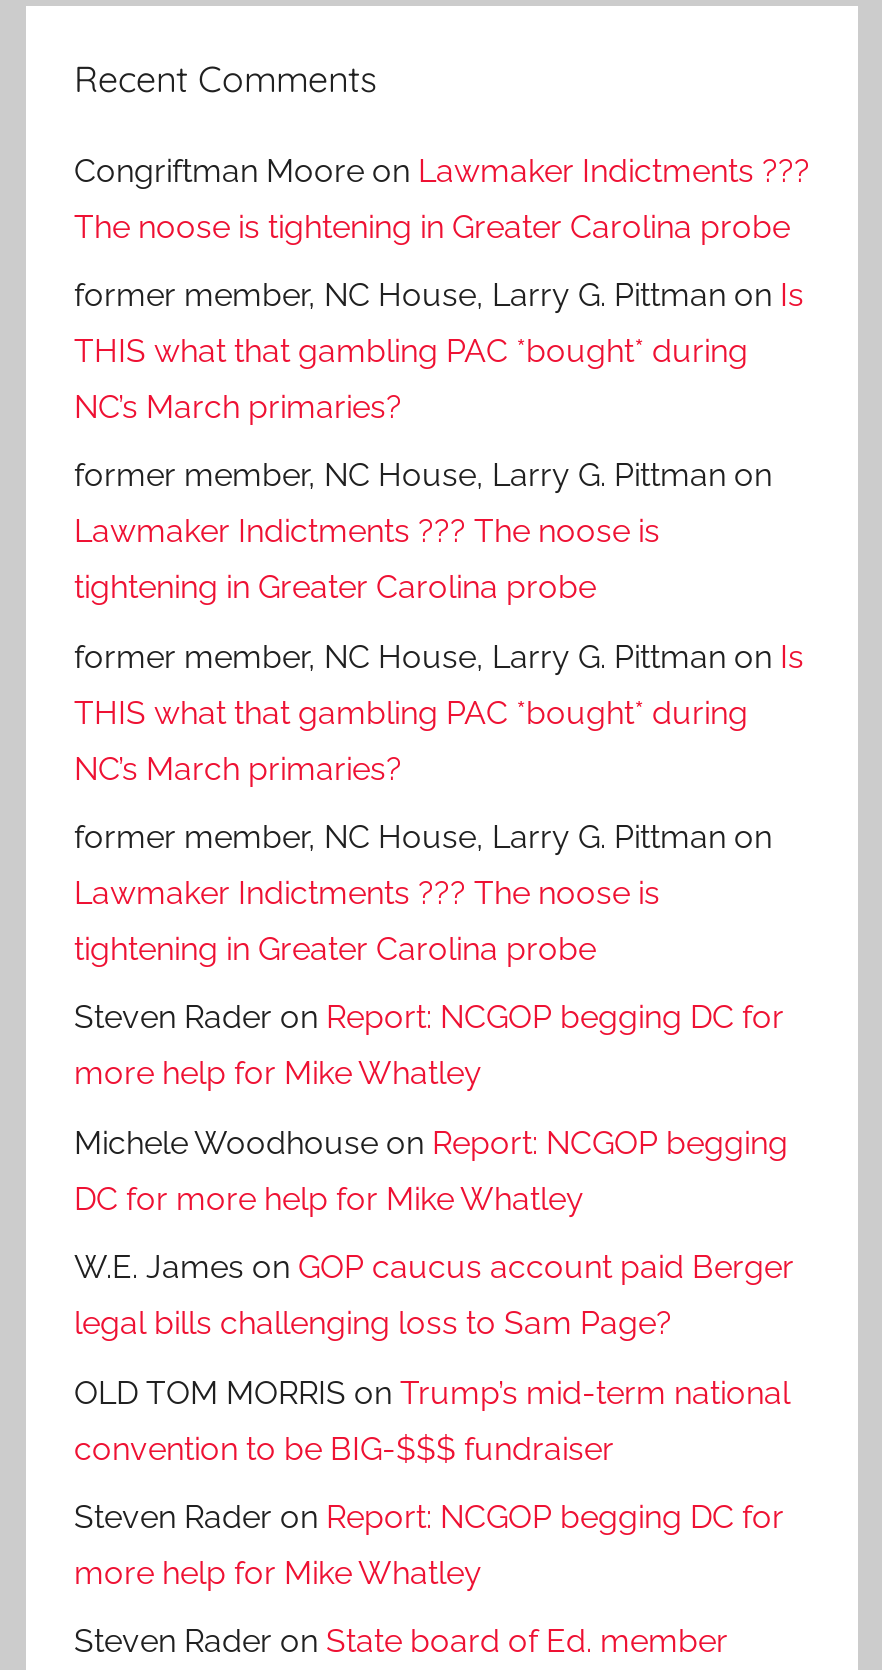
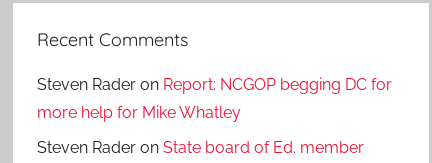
- Congriftman Moore on Lawmaker Indictments ???
- The noose is tightening in Greater Carolina probe
- former member, NC House, Larry G. Pittman on Is
- THIS what that gambling PAC *bought* during
- NC’s March primaries?
- former member, NC House, Larry G. Pittman on
- Lawmaker Indictments ??? The noose is
- tightening in Greater Carolina probe
- former member, NC House, Larry G. Pittman on Is
- THIS what that gambling PAC *bought* during
- NC’s March primaries?
- former member, NC House, Larry G. Pittman on
- Lawmaker Indictments ??? The noose is
- tightening in Greater Carolina probe
- Steven Rader on Report: NCGOP begging DC for
- more help for Mike Whatley
- Michele Woodhouse on Report: NCGOP begging
- DC for more help for Mike Whatley
- W.E. James on GOP caucus account paid Berger
- legal bills challenging loss to Sam Page?
- OLD TOM MORRIS on Trump’s mid-term national
- convention to be BIG-$$$ fundraiser
